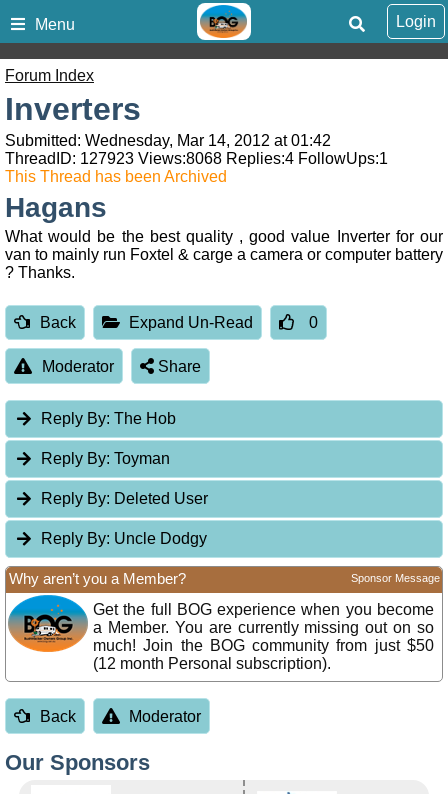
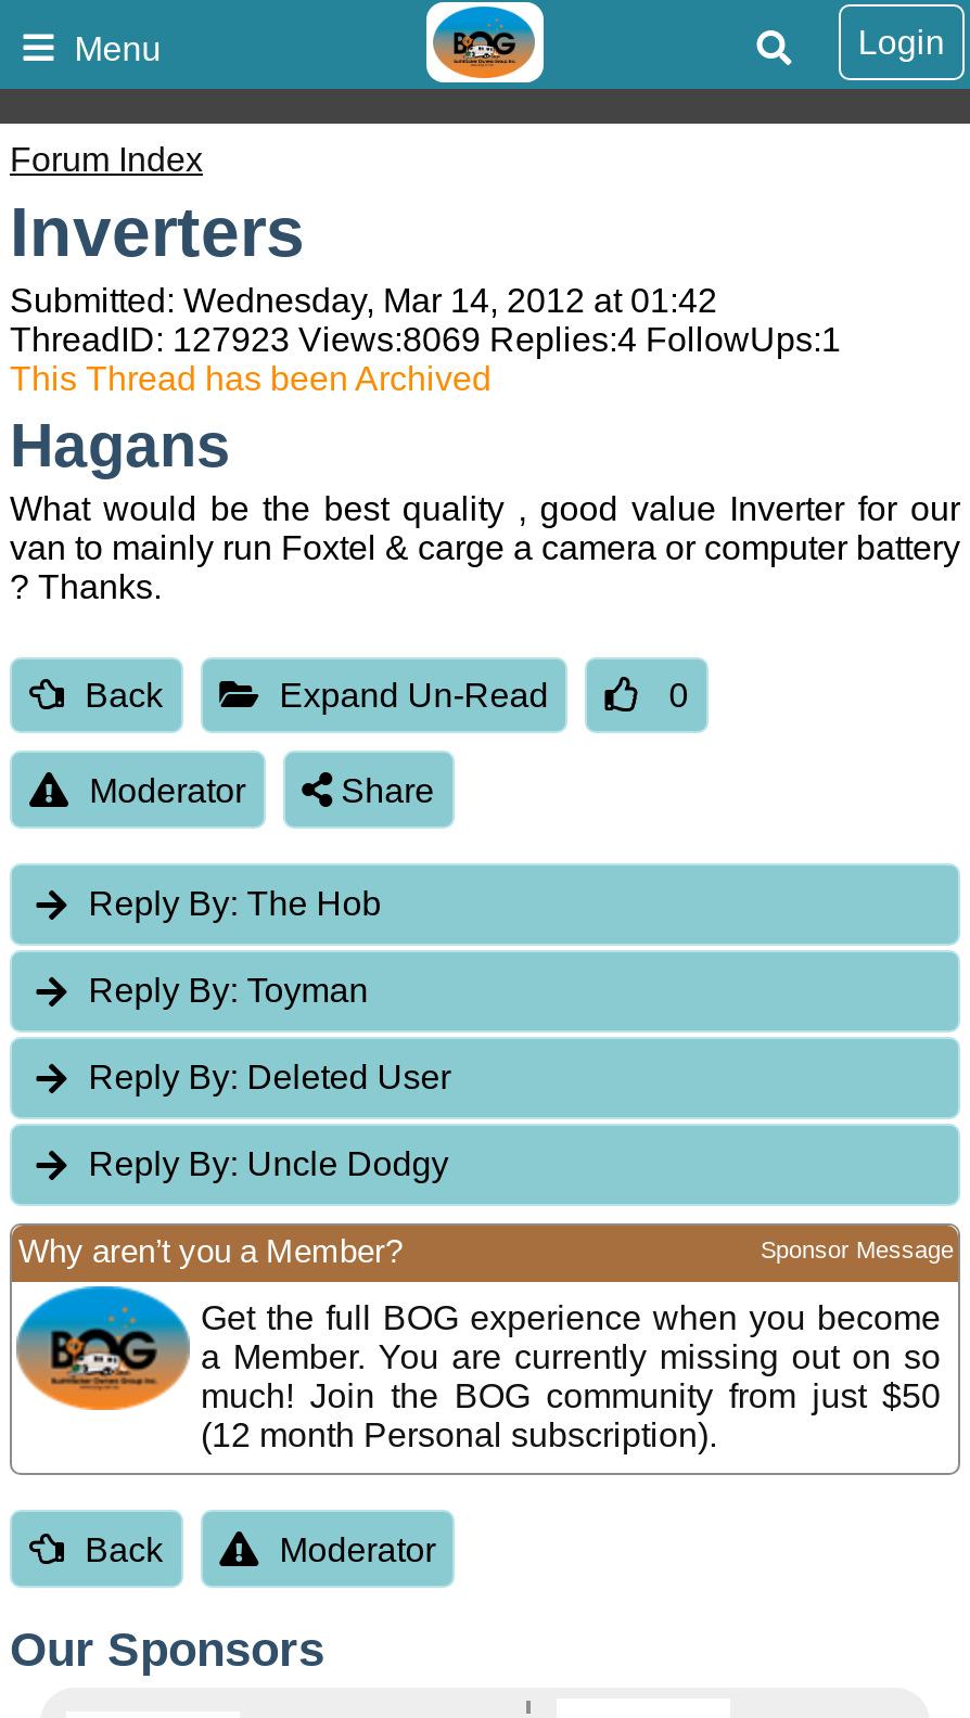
- ThreadID: 127923 Views:8068 Replies:4 FollowUps:1
+ ThreadID: 127923 Views:8069 Replies:4 FollowUps:1
